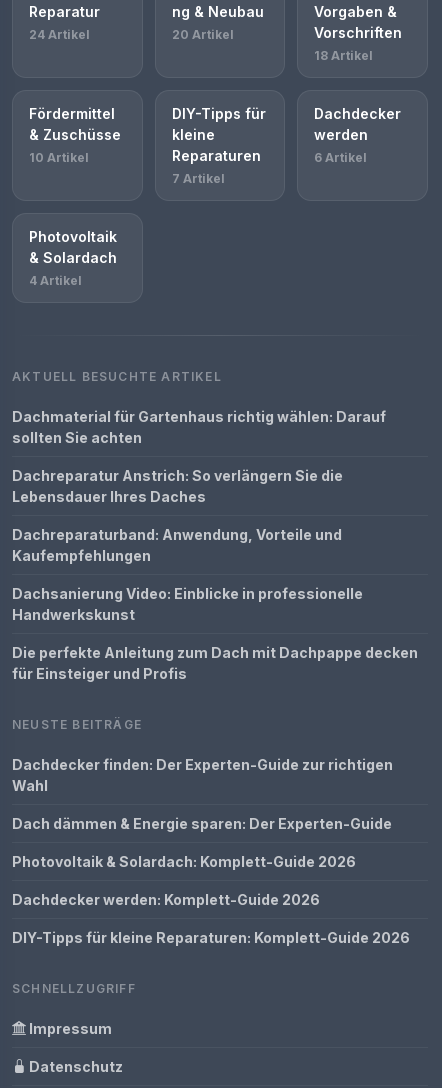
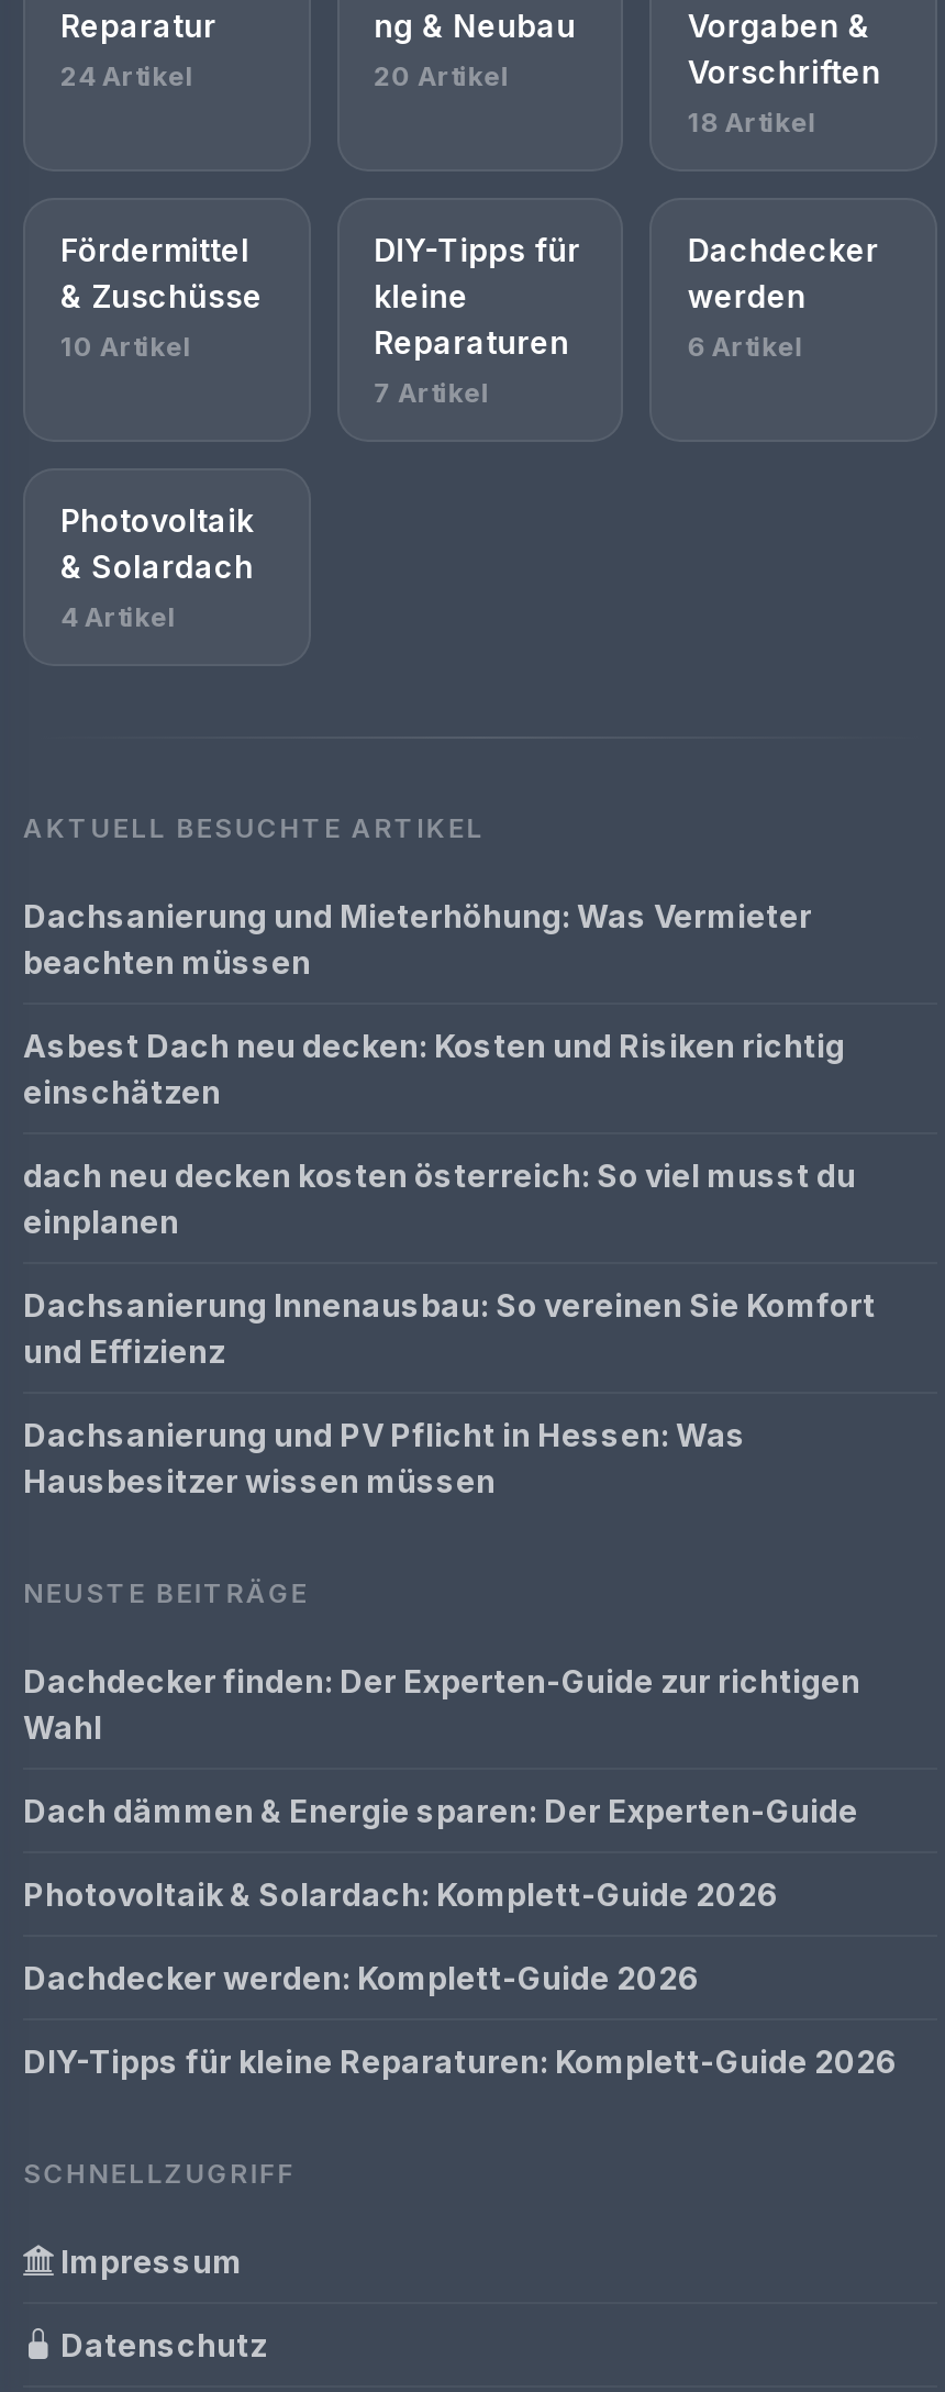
- Dachmaterial für Gartenhaus richtig wählen: Darauf
- sollten Sie achten
+ Dachsanierung und Mieterhöhung: Was Vermieter
+ beachten müssen

- Dachreparatur Anstrich: So verlängern Sie die
- Lebensdauer Ihres Daches
+ Asbest Dach neu decken: Kosten und Risiken richtig
+ einschätzen

- Dachreparaturband: Anwendung, Vorteile und
- Kaufempfehlungen
+ dach neu decken kosten österreich: So viel musst du
+ einplanen

- Dachsanierung Video: Einblicke in professionelle
- Handwerkskunst
+ Dachsanierung Innenausbau: So vereinen Sie Komfort
+ und Effizienz

- Die perfekte Anleitung zum Dach mit Dachpappe decken
- für Einsteiger und Profis
+ Dachsanierung und PV Pflicht in Hessen: Was
+ Hausbesitzer wissen müssen
